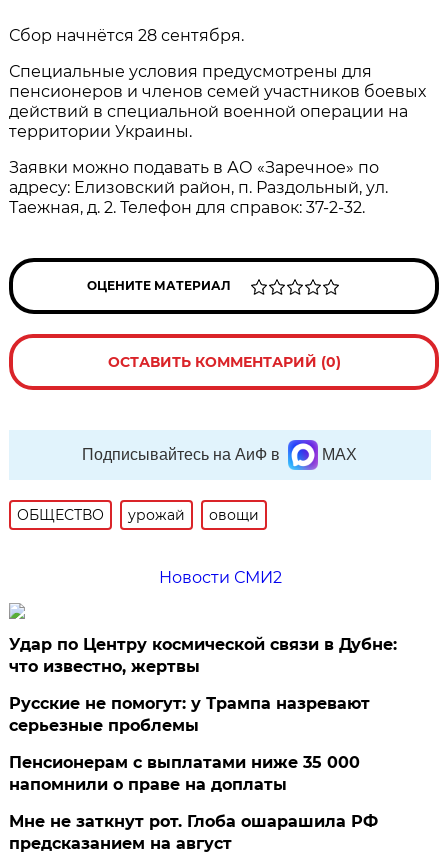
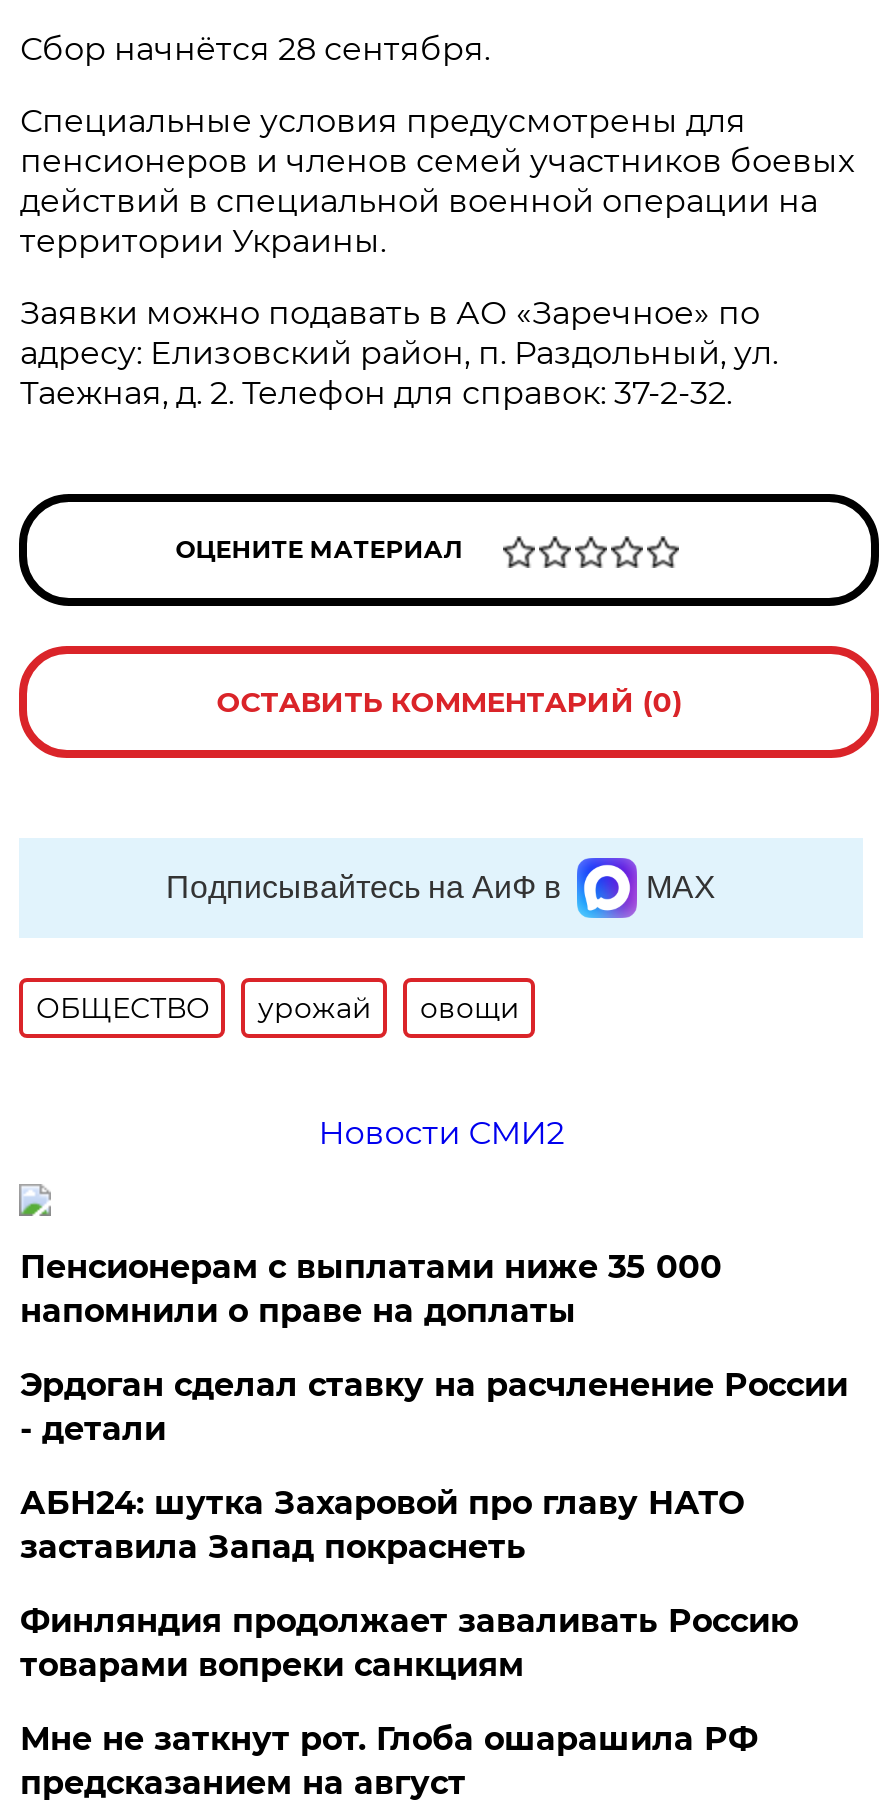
- Удар по Центру космической связи в Дубне:
- что известно, жертвы
- Русские не помогут: у Трампа назревают
- серьезные проблемы

moved up: Пенсионерам с выплатами ниже 35 000 | напомнили о праве на доплаты

+ Эрдоган сделал ставку на расчленение России
+ - детали
+ АБН24: шутка Захаровой про главу НАТО
+ заставила Запад покраснеть
+ Финляндия продолжает заваливать Россию
+ товарами вопреки санкциям
